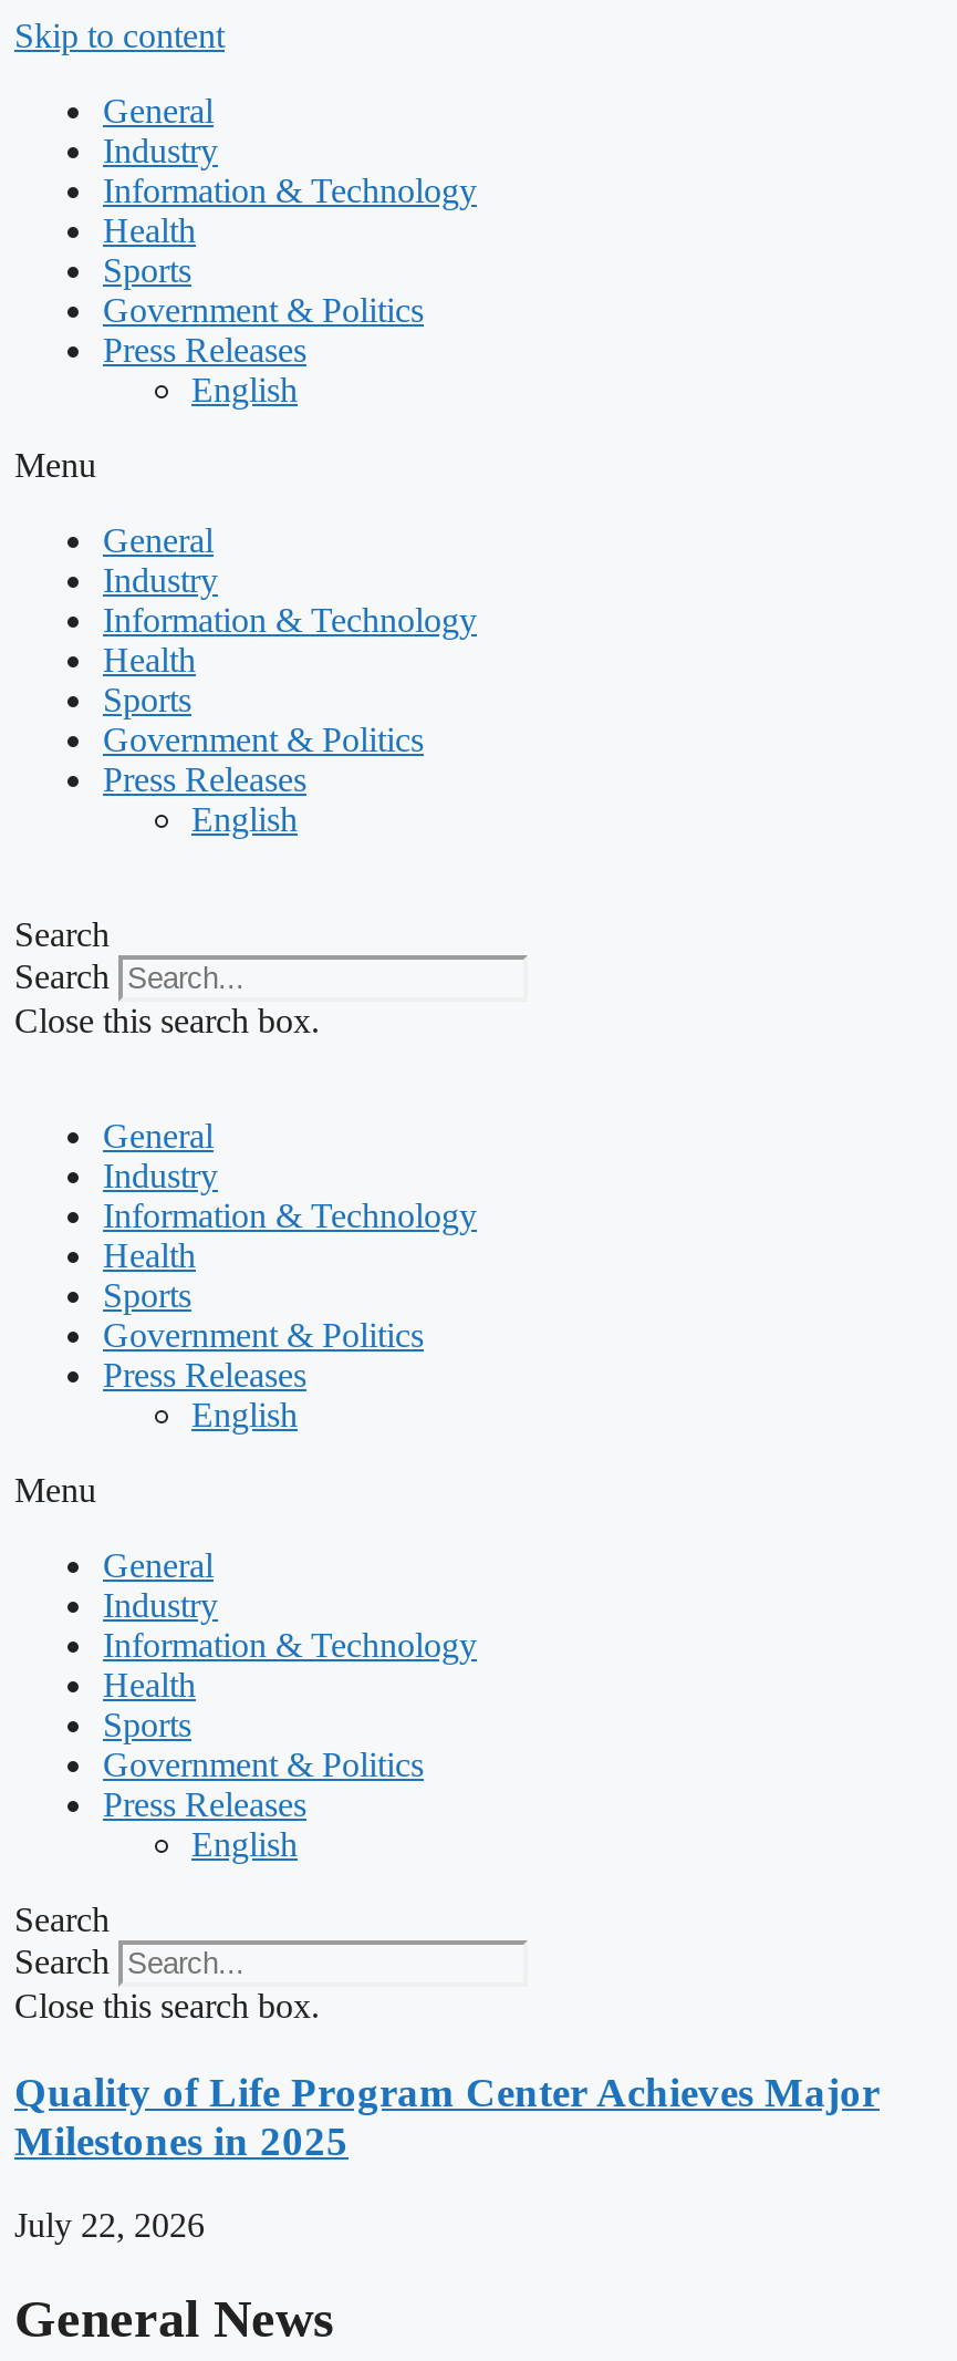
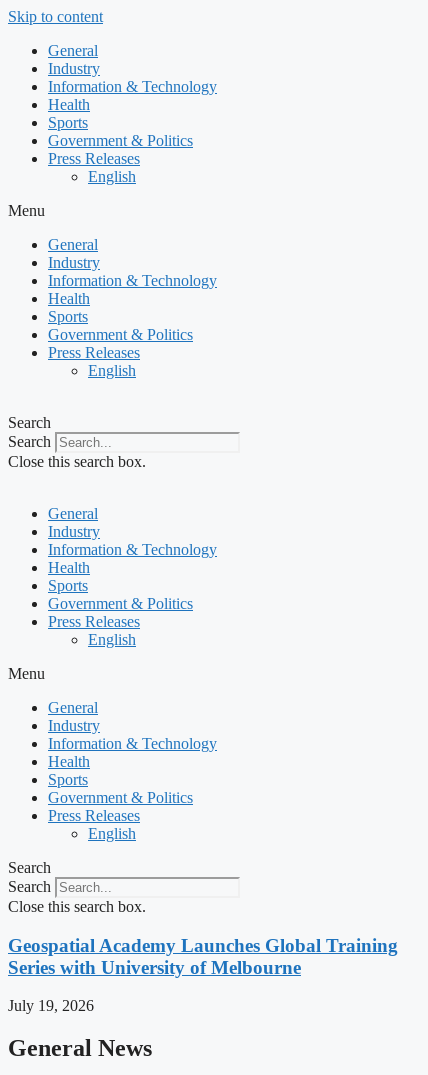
- Quality of Life Program Center Achieves Major
- Milestones in 2025
+ Geospatial Academy Launches Global Training
+ Series with University of Melbourne

- July 22, 2026
+ July 19, 2026
